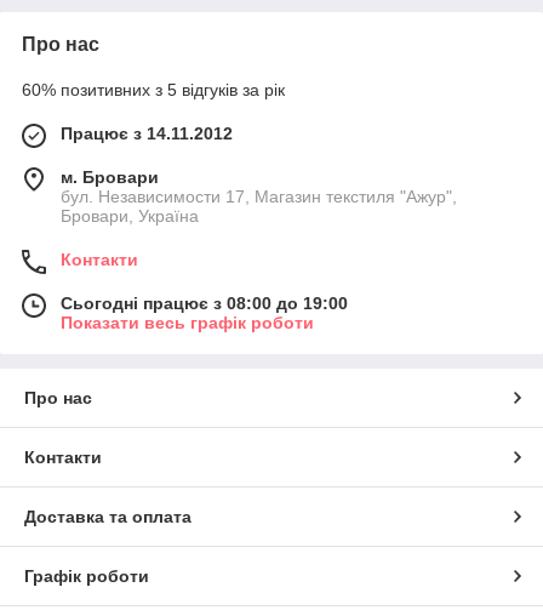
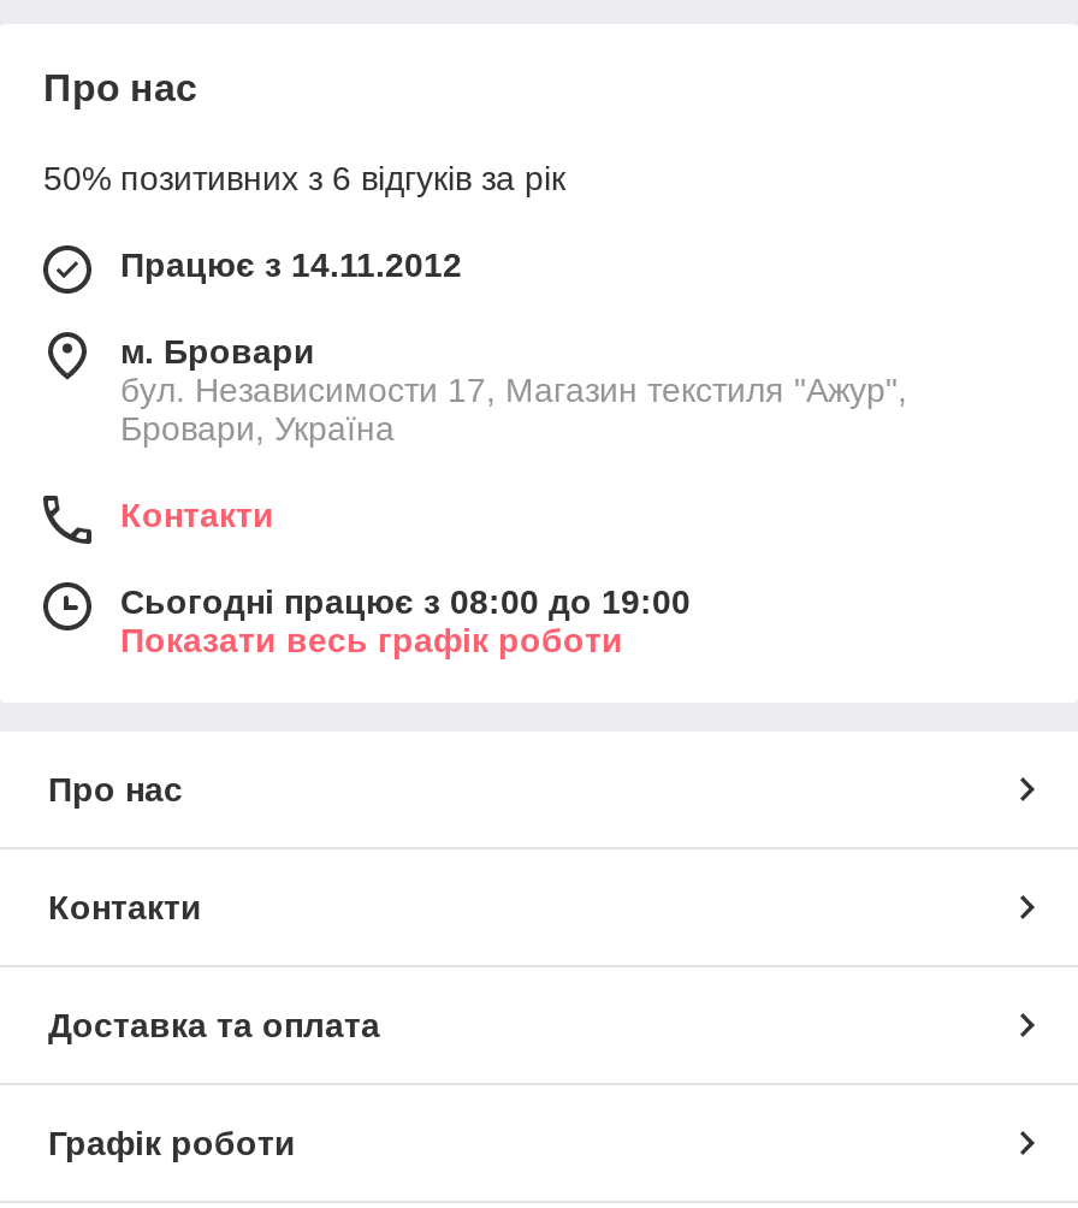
- 60% позитивних з 5 відгуків за рік
+ 50% позитивних з 6 відгуків за рік
